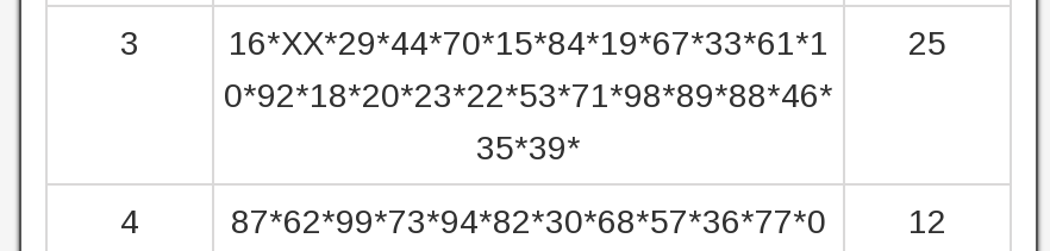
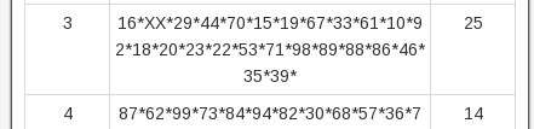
- 16*XX*29*44*70*15*84*19*67*33*61*1
- 0*92*18*20*23*22*53*71*98*89*88*46*
+ 16*XX*29*44*70*15*19*67*33*61*10*9
+ 2*18*20*23*22*53*71*98*89*88*86*46*

- 87*62*99*73*94*82*30*68*57*36*77*0
+ 87*62*99*73*84*94*82*30*68*57*36*7

- 12
+ 14
